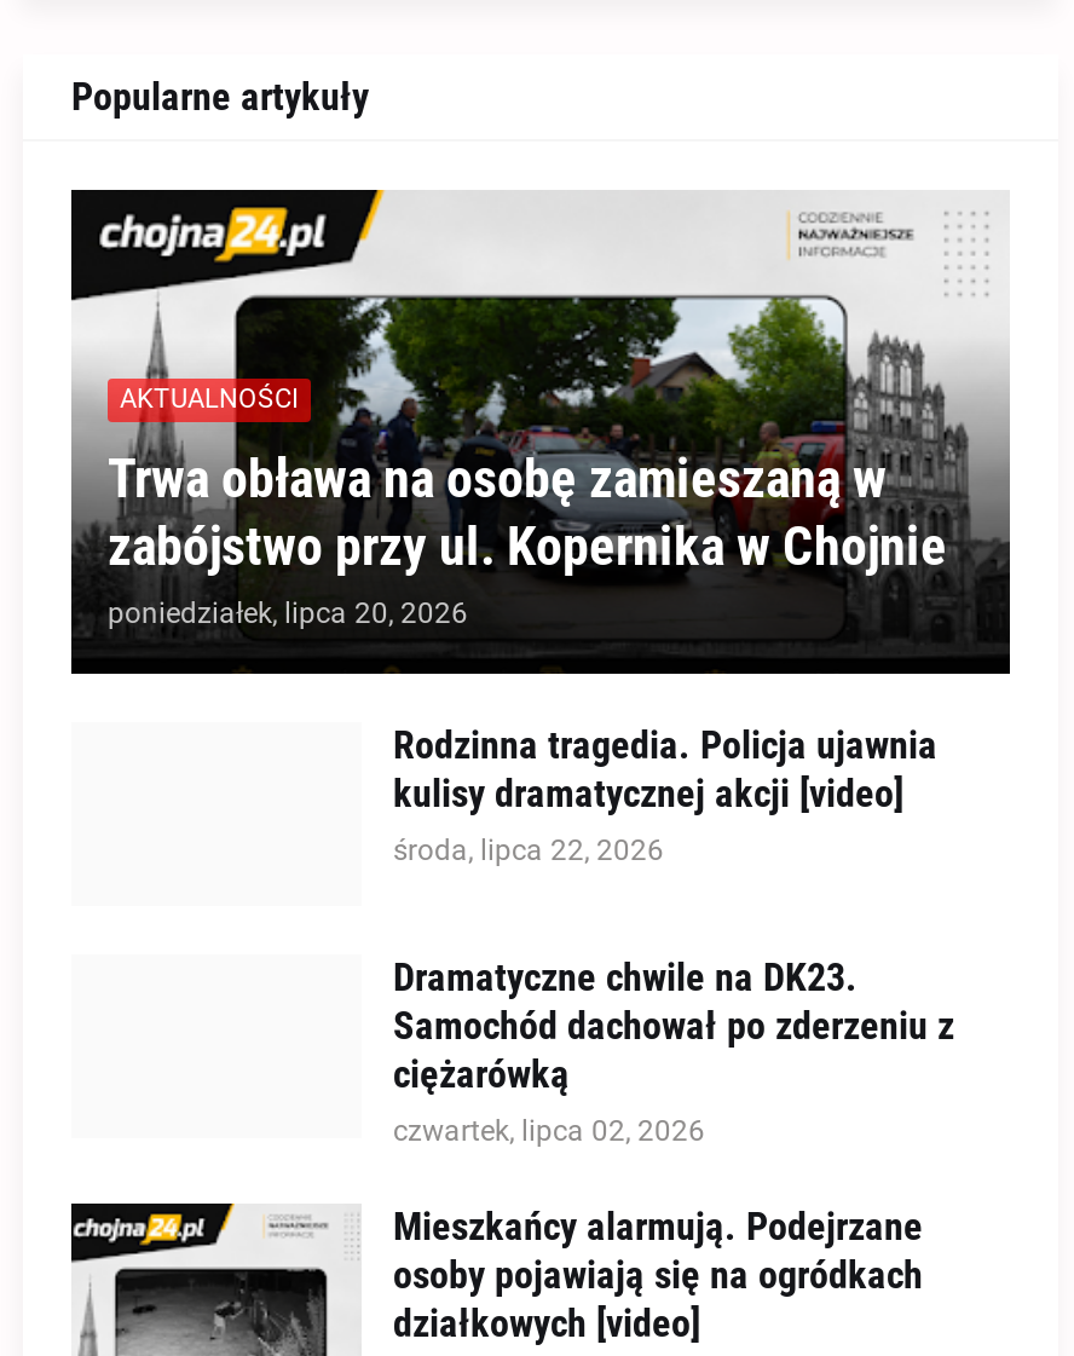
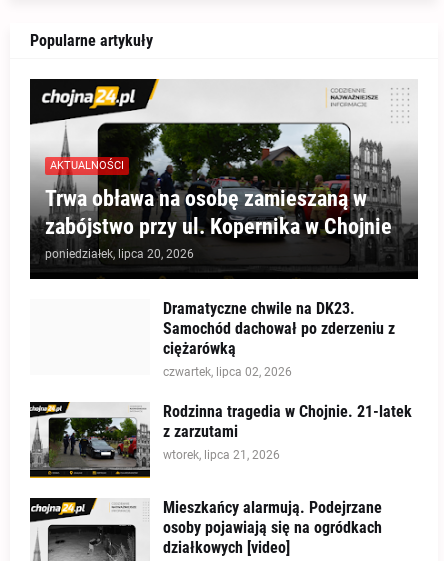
- Rodzinna tragedia. Policja ujawnia
- kulisy dramatycznej akcji [video]
- środa, lipca 22, 2026

moved up: Dramatyczne chwile na DK23. | Samochód dachował po zderzeniu z | ciężarówką | czwartek, lipca 02, 2026

+ [image]
+ Rodzinna tragedia w Chojnie. 21-latek
+ z zarzutami
+ wtorek, lipca 21, 2026
